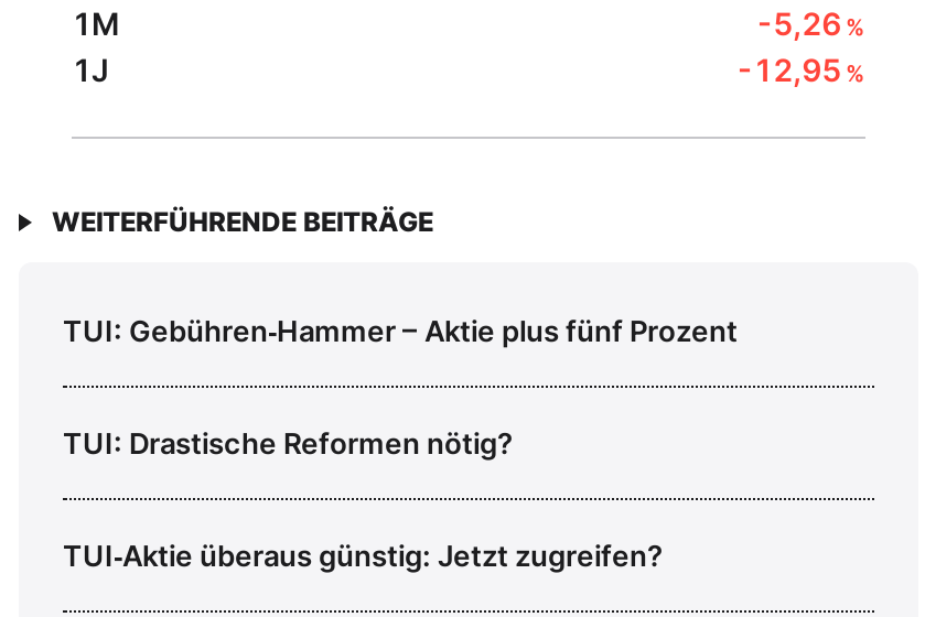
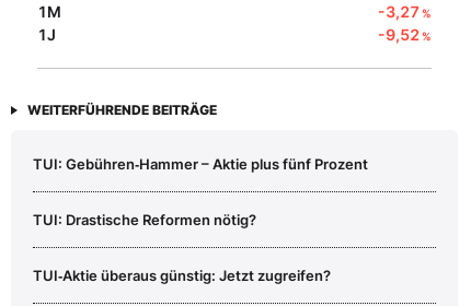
- -5,26%
+ -3,27%

- -12,95%
+ -9,52%
